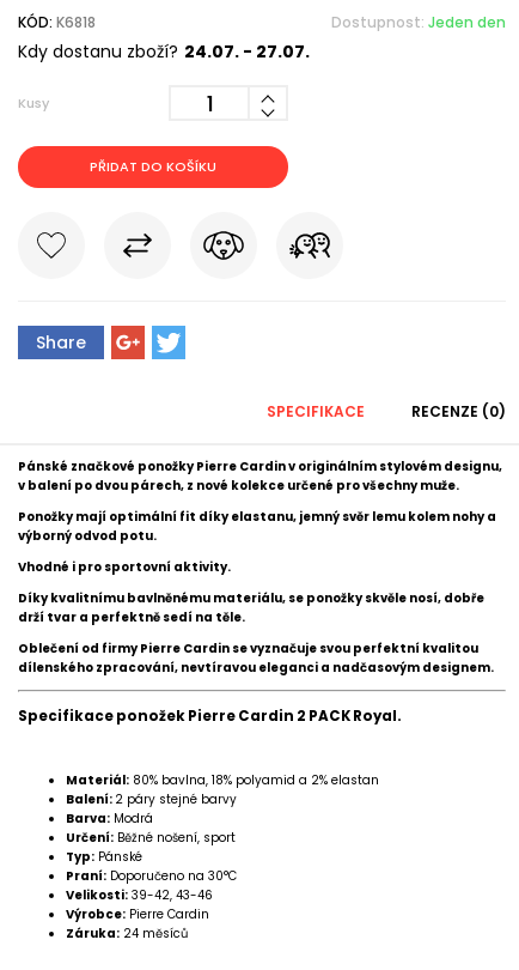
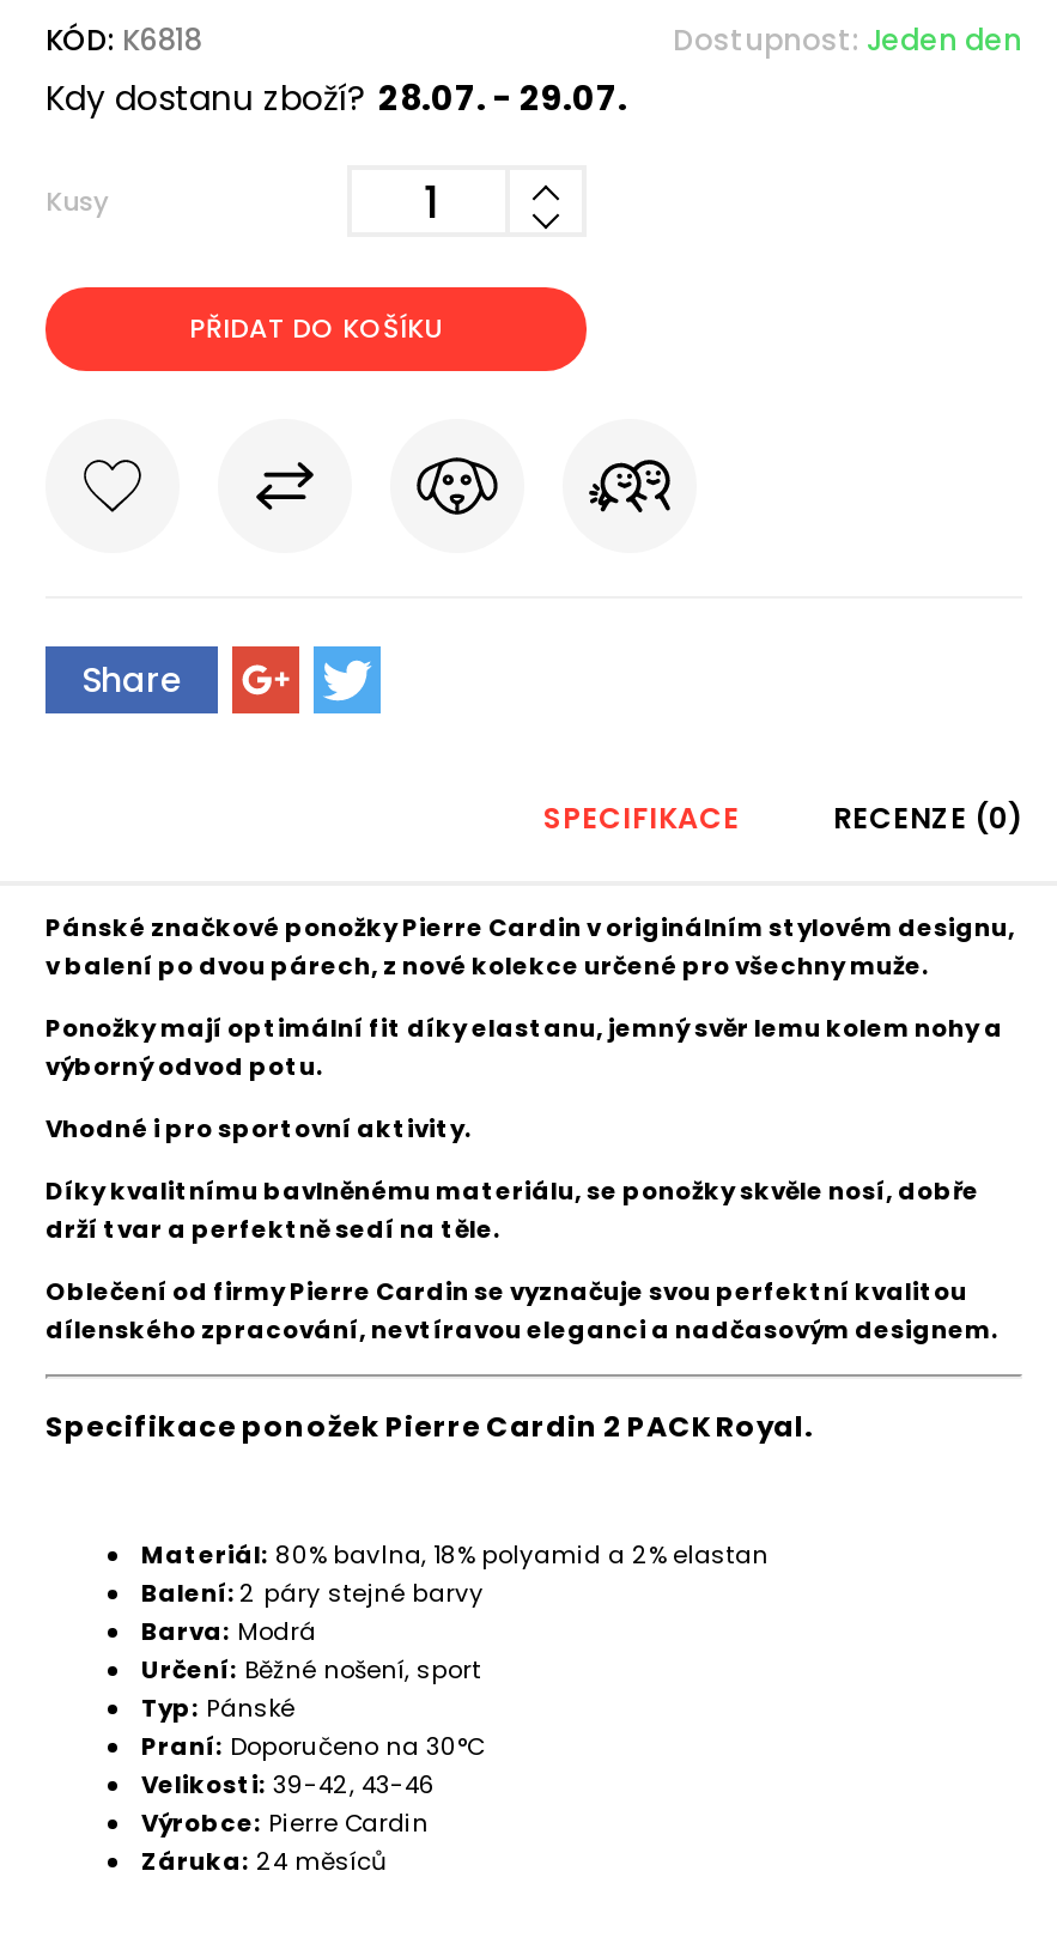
- Kdy dostanu zboží? 24.07. - 27.07.
+ Kdy dostanu zboží? 28.07. - 29.07.
